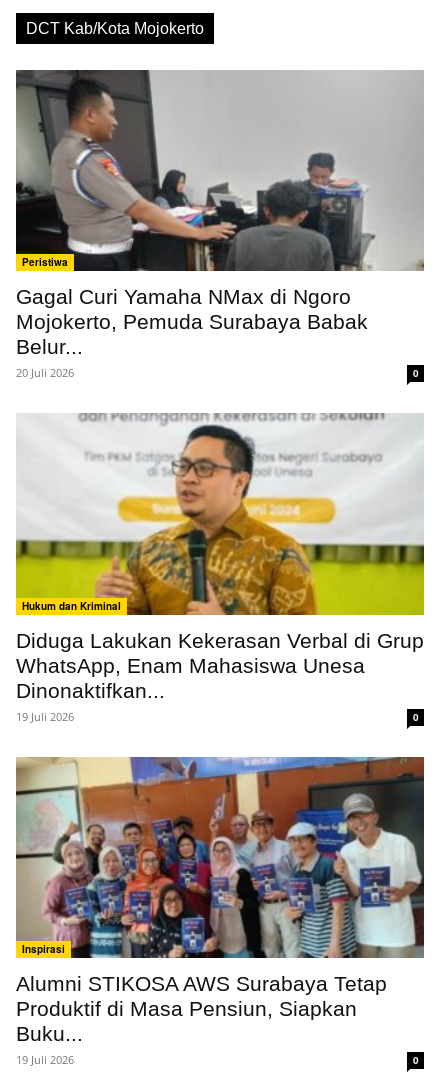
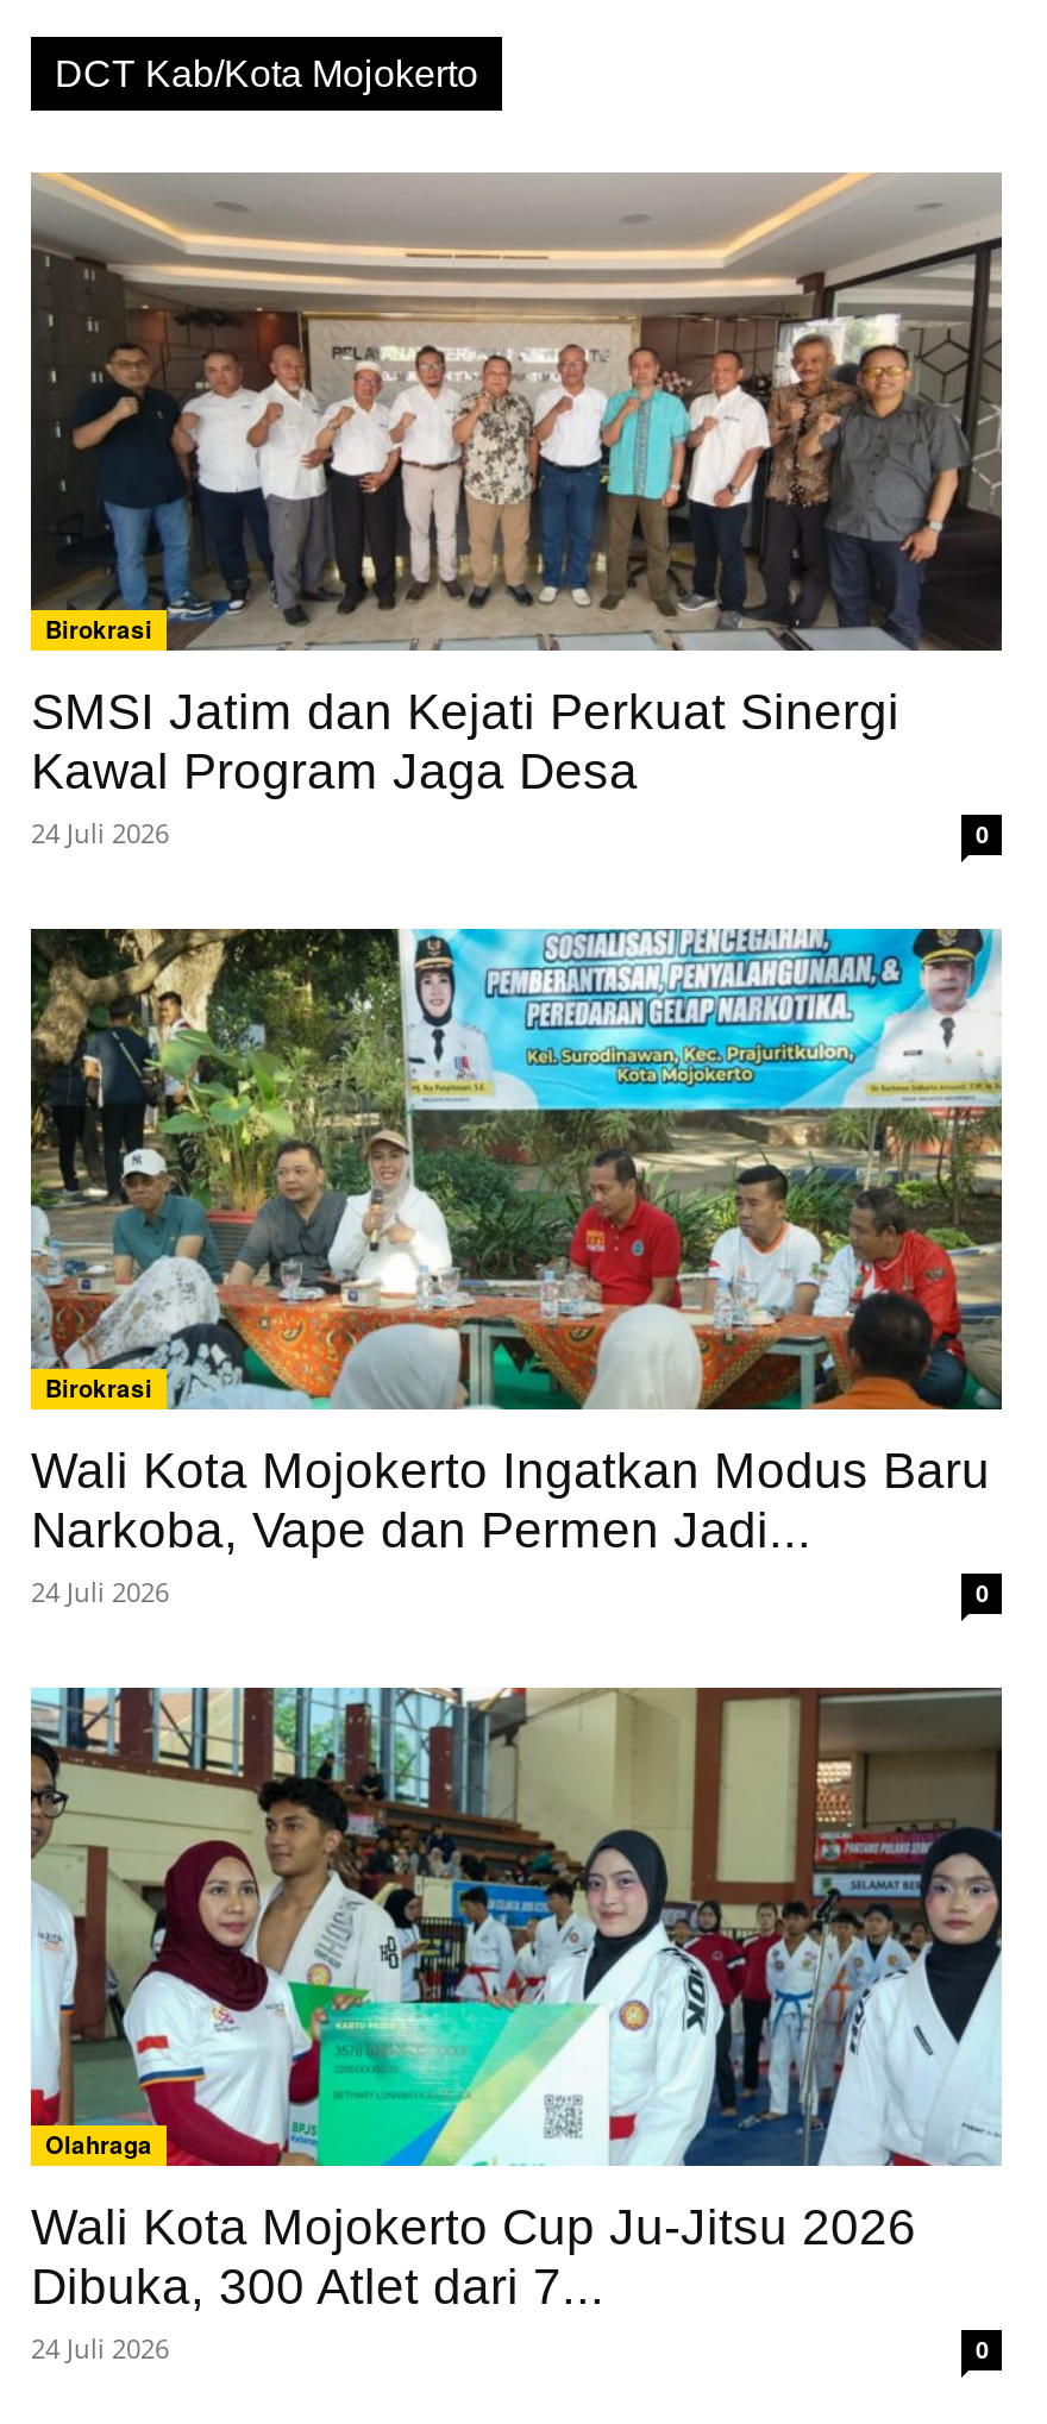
- [image]
- Peristiwa
+ [image]
+ Birokrasi

- Gagal Curi Yamaha NMax di Ngoro
- Mojokerto, Pemuda Surabaya Babak
- Belur...
- 20 Juli 2026
+ SMSI Jatim dan Kejati Perkuat Sinergi
+ Kawal Program Jaga Desa
+ 24 Juli 2026

- [image]
- Hukum dan Kriminal
+ [image]
+ Birokrasi

- Diduga Lakukan Kekerasan Verbal di Grup
- WhatsApp, Enam Mahasiswa Unesa
- Dinonaktifkan...
- 19 Juli 2026
+ Wali Kota Mojokerto Ingatkan Modus Baru
+ Narkoba, Vape dan Permen Jadi...
+ 24 Juli 2026

- [image]
- Inspirasi
+ [image]
+ Olahraga

- Alumni STIKOSA AWS Surabaya Tetap
- Produktif di Masa Pensiun, Siapkan
- Buku...
- 19 Juli 2026
+ Wali Kota Mojokerto Cup Ju-Jitsu 2026
+ Dibuka, 300 Atlet dari 7...
+ 24 Juli 2026
